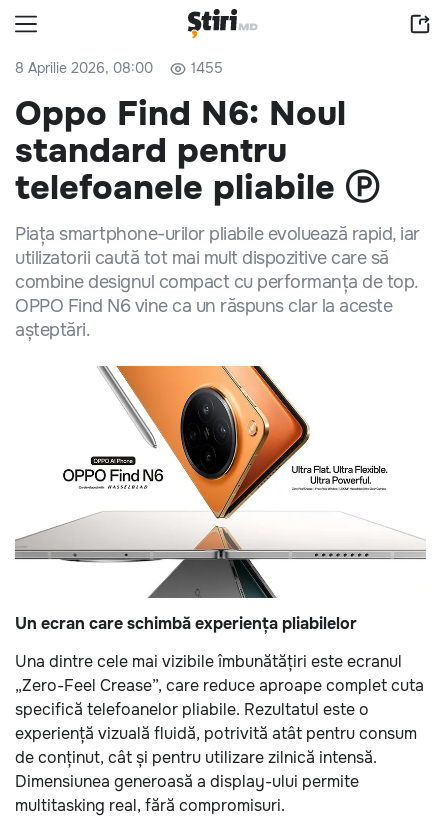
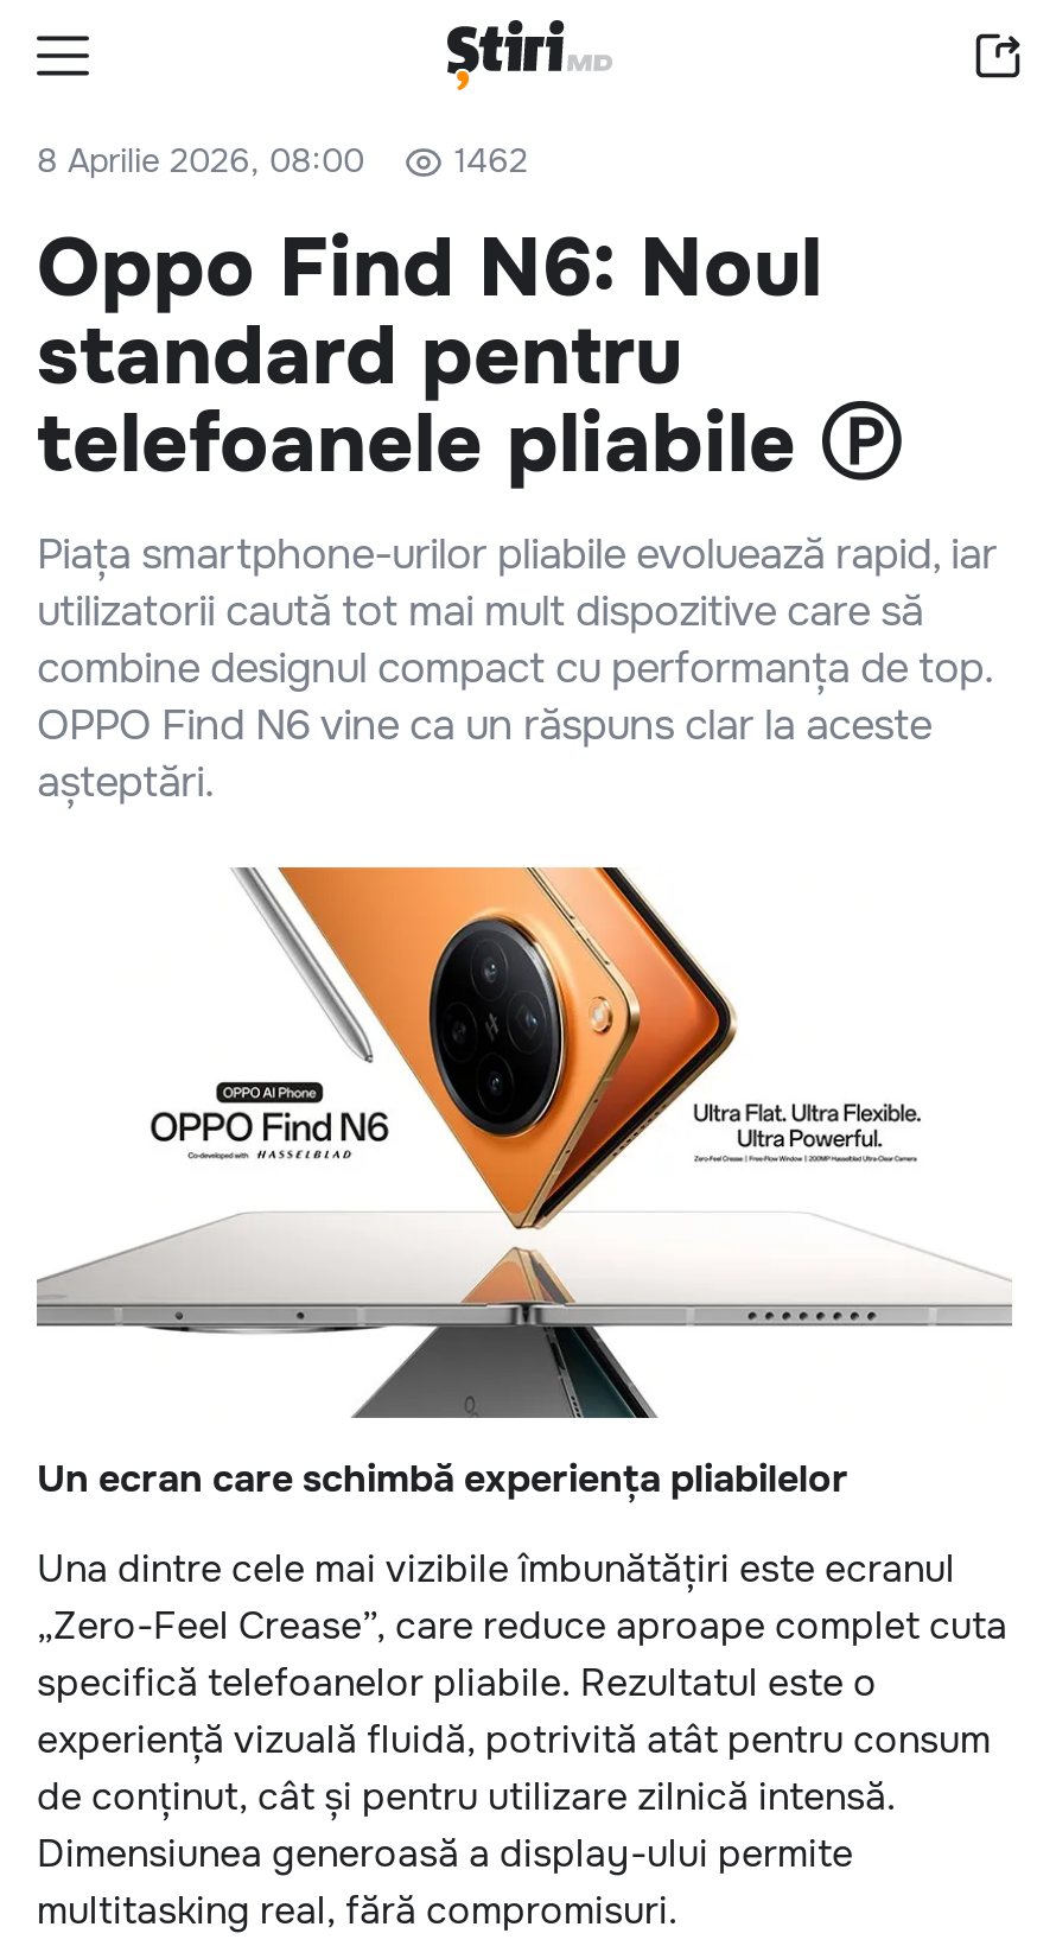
- 1455
+ 1462
